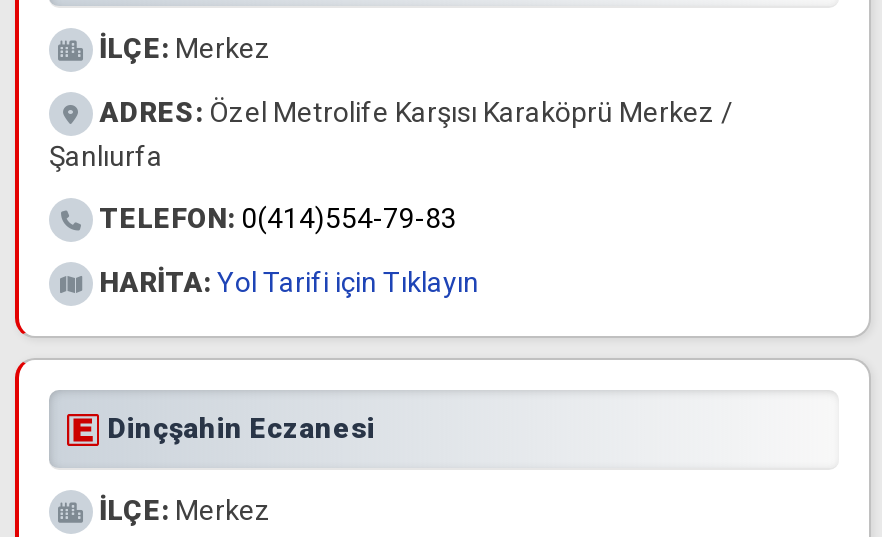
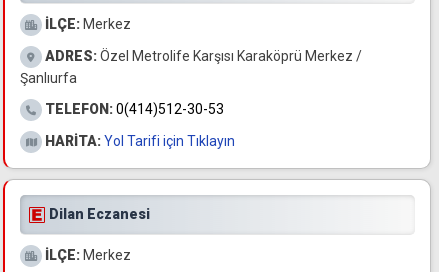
- TELEFON: 0(414)554-79-83
+ TELEFON: 0(414)512-30-53

- Dinçşahin Eczanesi
+ Dilan Eczanesi
